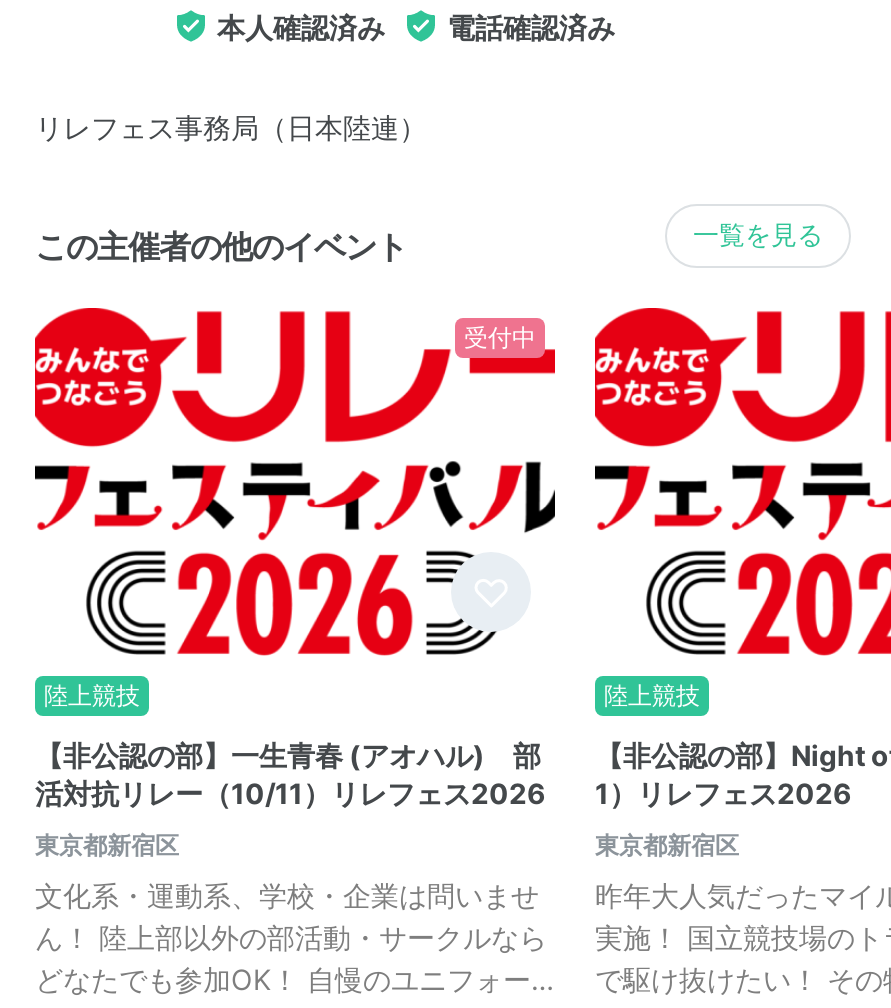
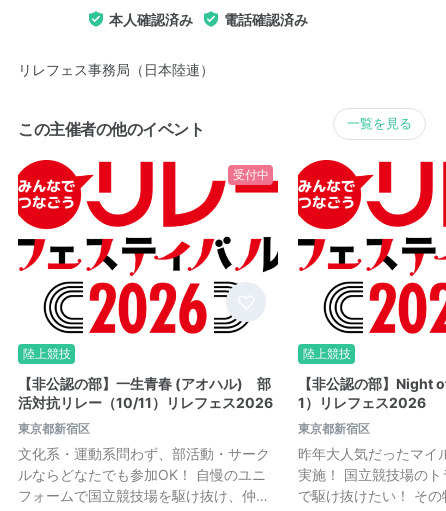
- 文化系・運動系、学校・企業は問いませ
- ん！ 陸上部以外の部活動・サークルなら
- どなたでも参加OK！ 自慢のユニフォー…
+ 文化系・運動系問わず、部活動・サーク
+ ルならどなたでも参加OK！ 自慢のユニ
+ フォームで国立競技場を駆け抜け、仲…
